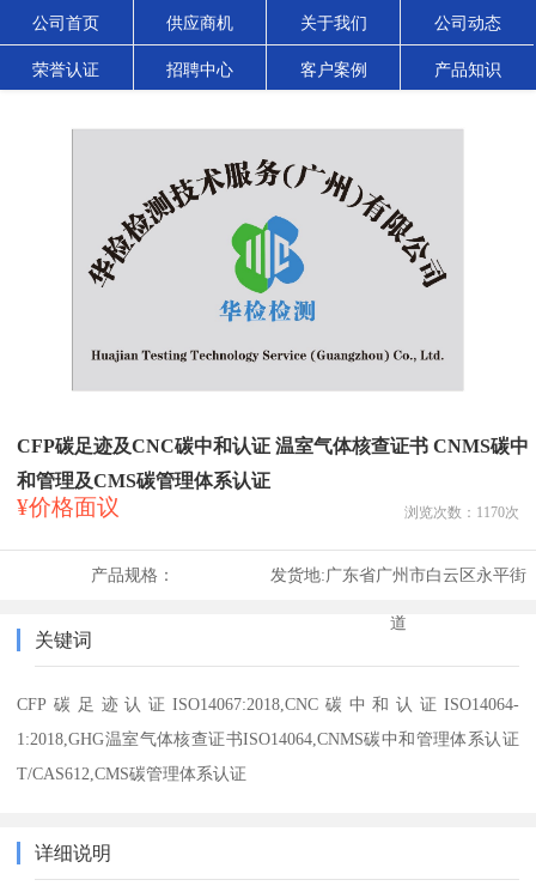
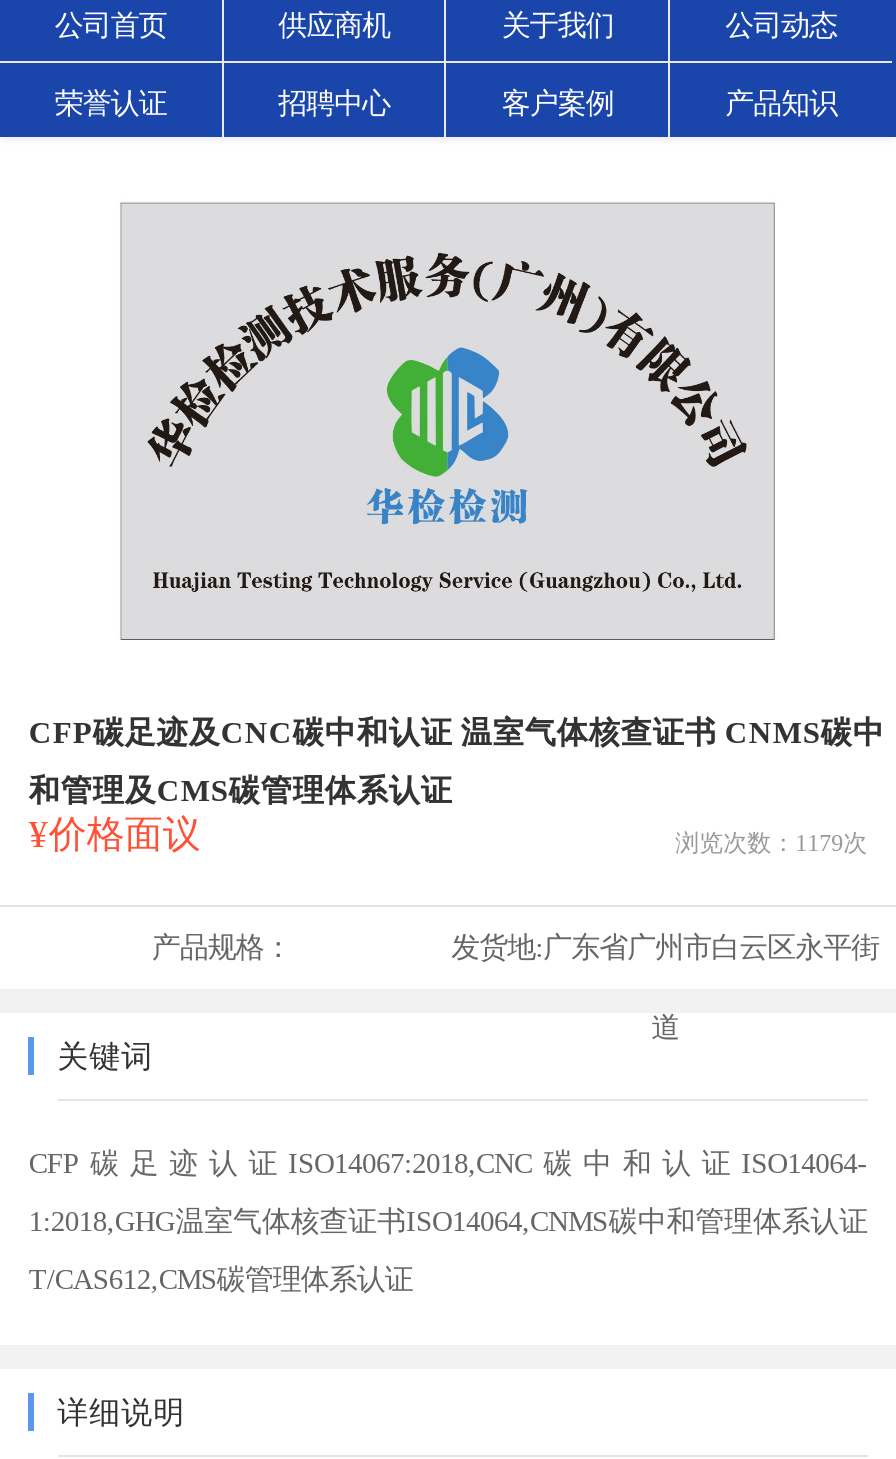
- 浏览次数：1170次
+ 浏览次数：1179次
